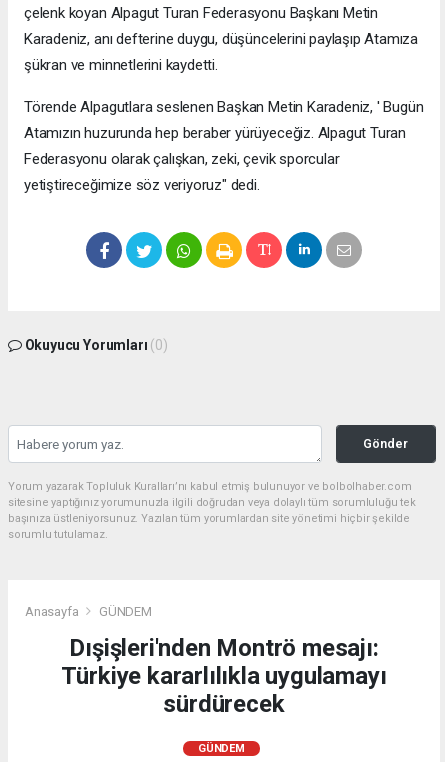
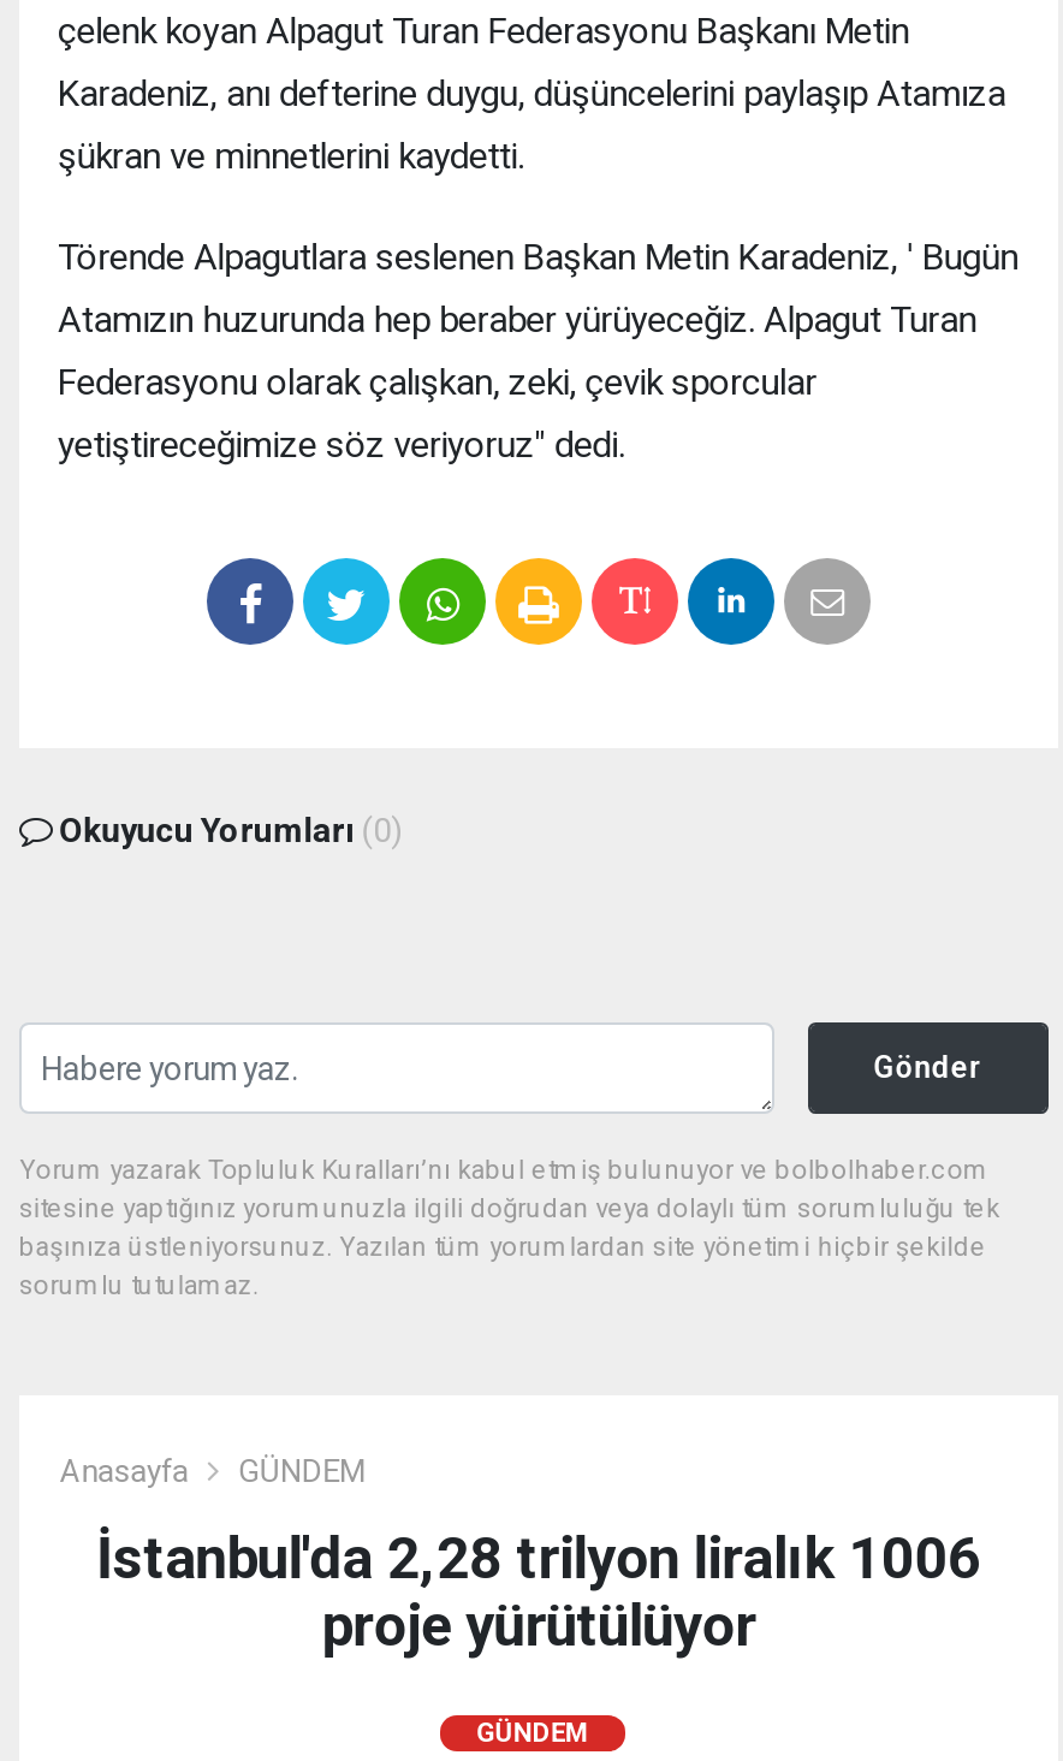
- Dışişleri'nden Montrö mesajı:
- Türkiye kararlılıkla uygulamayı
- sürdürecek
+ İstanbul'da 2,28 trilyon liralık 1006
+ proje yürütülüyor
